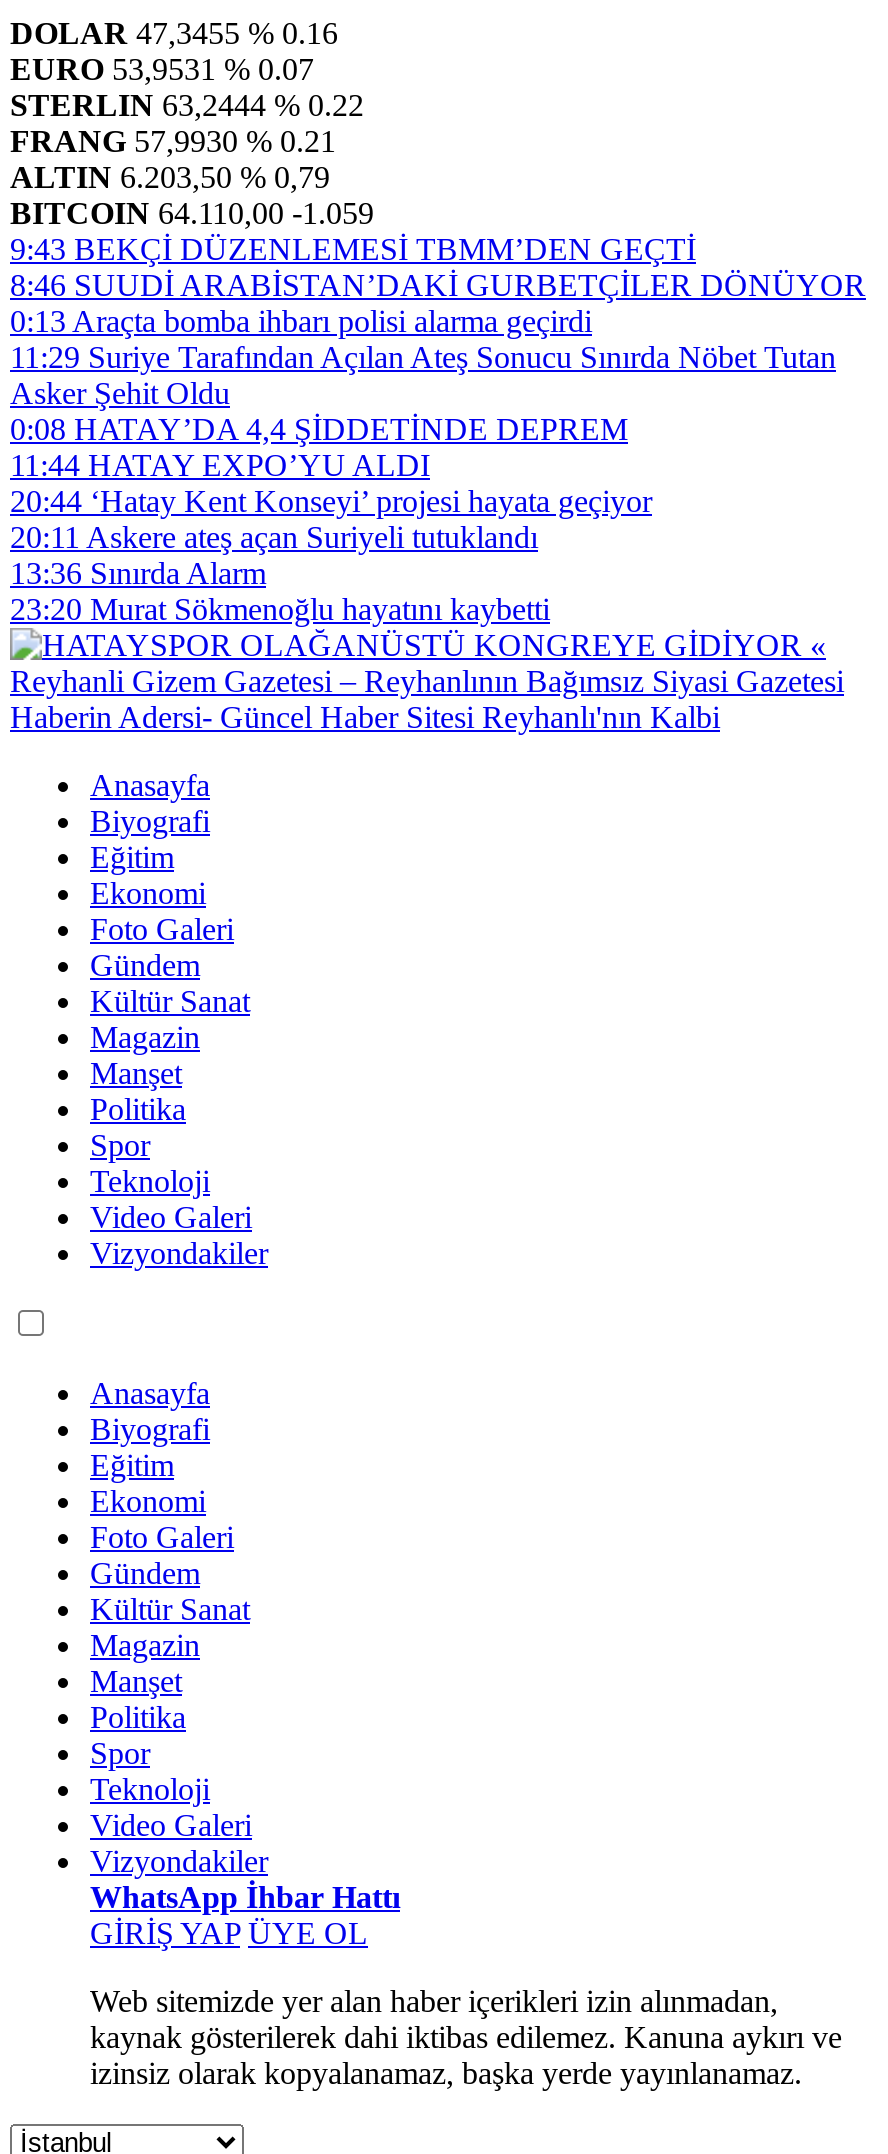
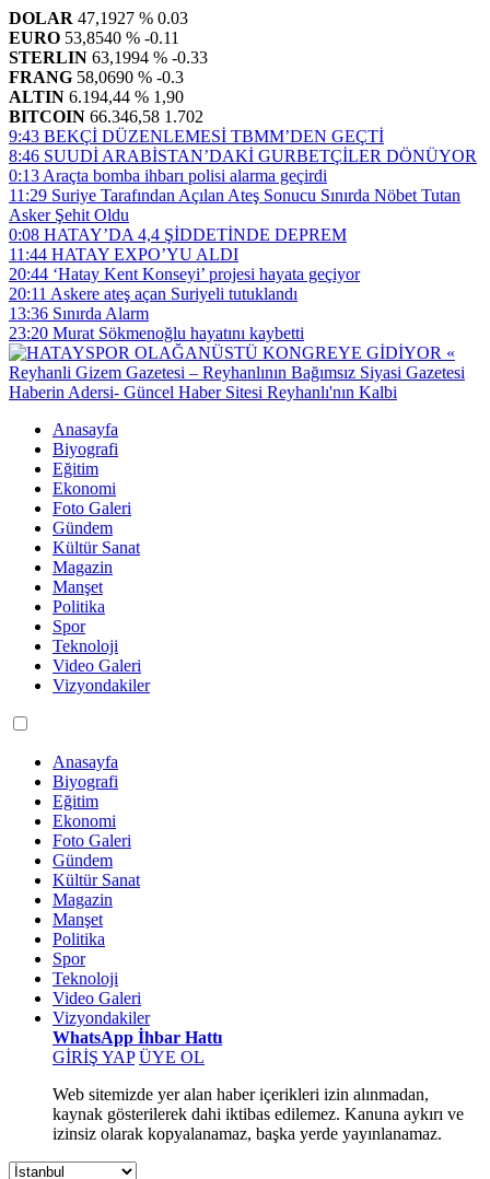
- DOLAR 47,3455 % 0.16
+ DOLAR 47,1927 % 0.03

- EURO 53,9531 % 0.07
+ EURO 53,8540 % -0.11

- STERLIN 63,2444 % 0.22
+ STERLIN 63,1994 % -0.33

- FRANG 57,9930 % 0.21
+ FRANG 58,0690 % -0.3

- ALTIN 6.203,50 % 0,79
+ ALTIN 6.194,44 % 1,90

- BITCOIN 64.110,00 -1.059
+ BITCOIN 66.346,58 1.702
